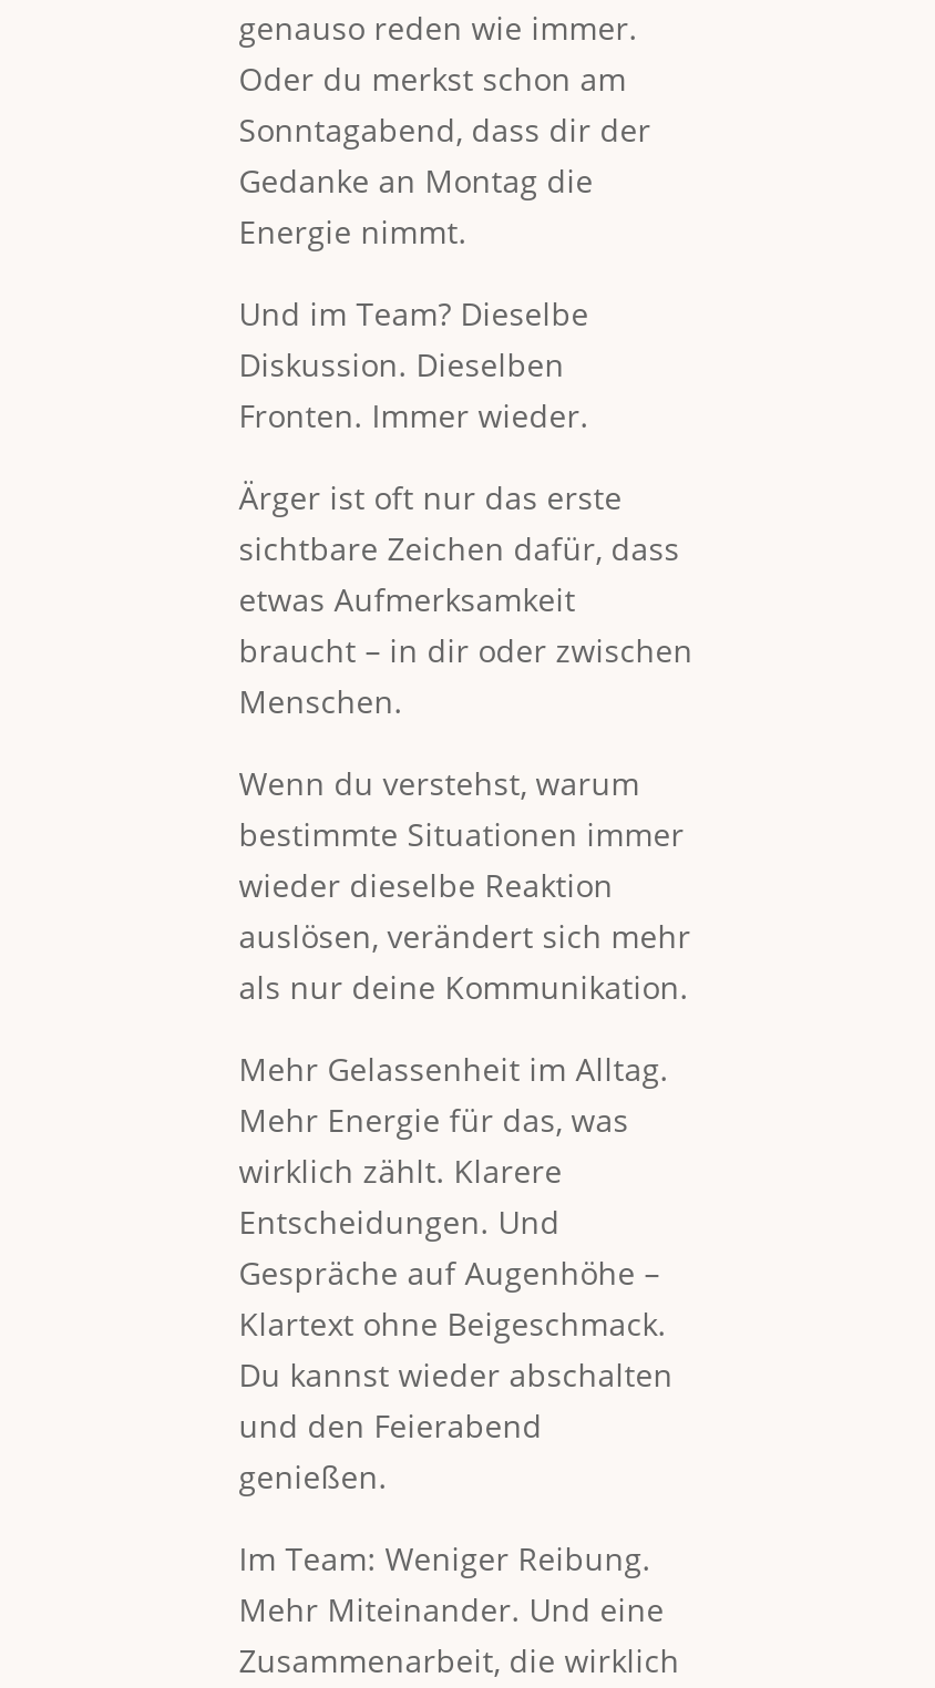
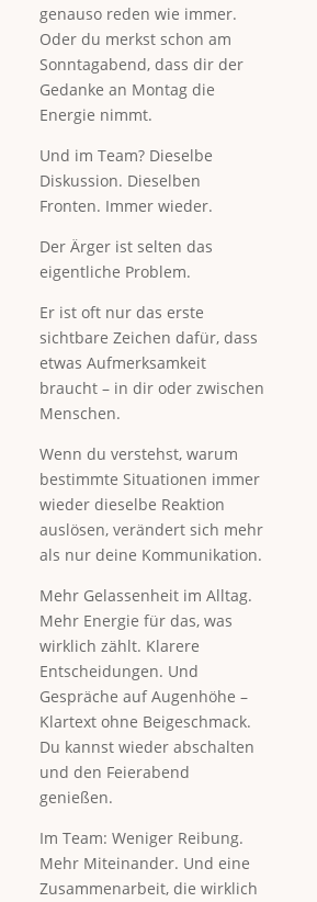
- Ärger ist oft nur das erste
+ Der Ärger ist selten das
+ eigentliche Problem.
+ Er ist oft nur das erste
